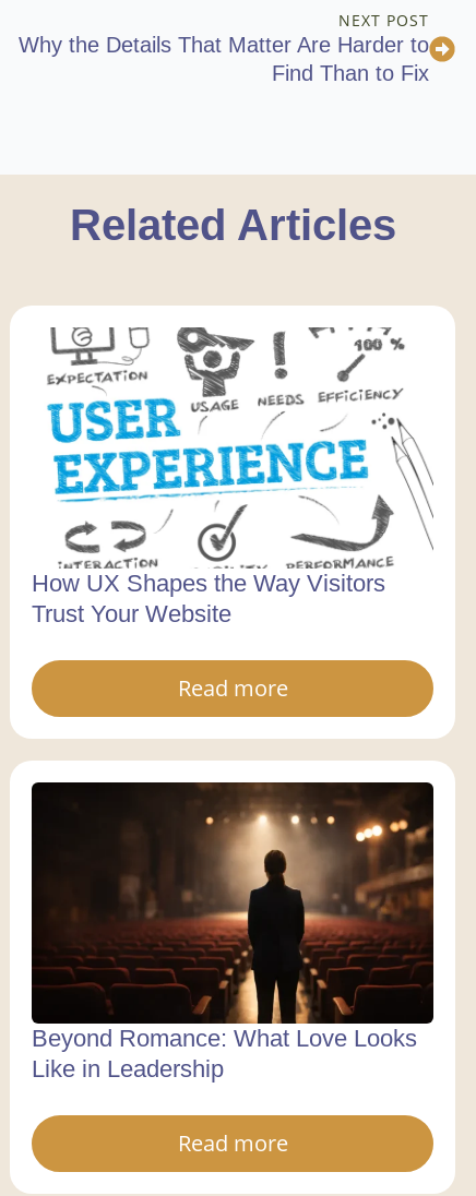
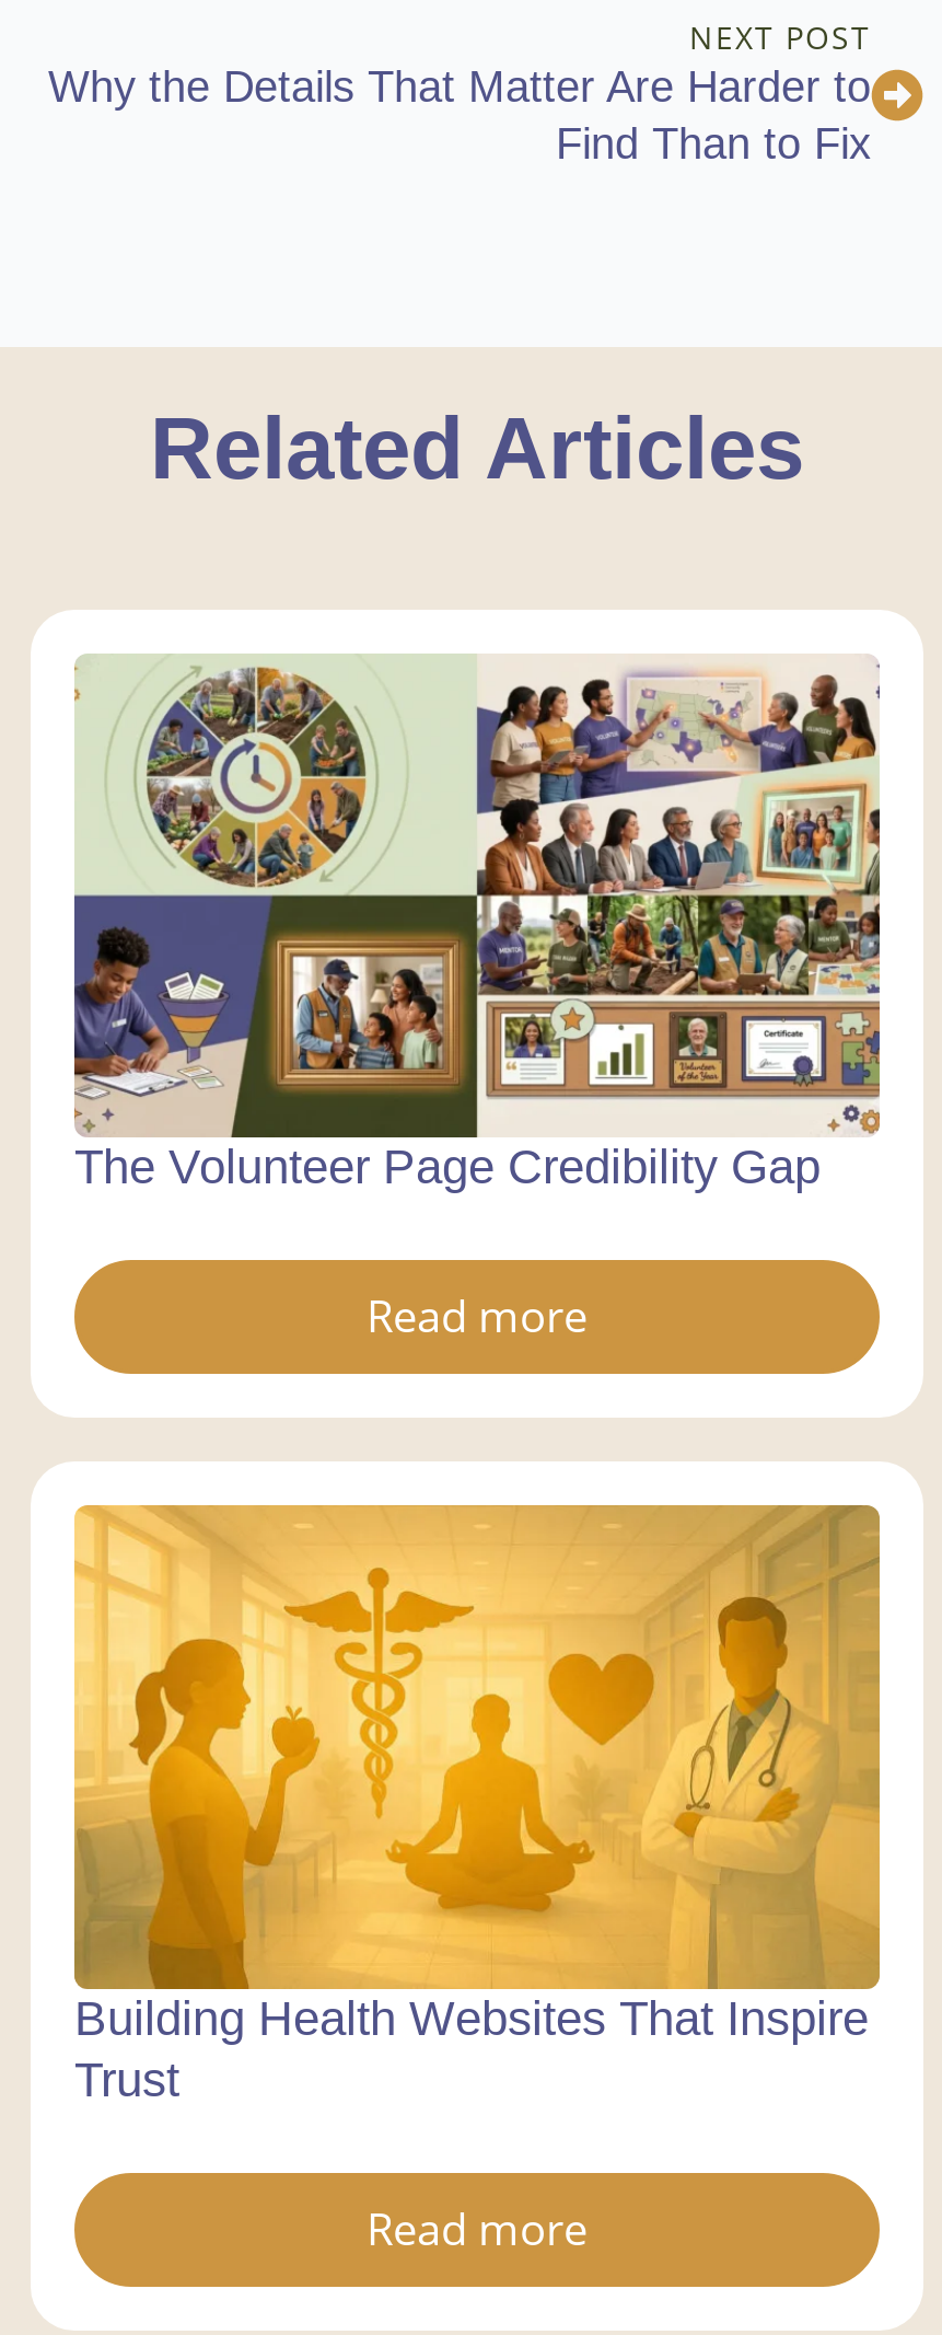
- [image]
- How UX Shapes the Way Visitors
- Trust Your Website
+ [image]
+ The Volunteer Page Credibility Gap

- [image]
- Beyond Romance: What Love Looks
- Like in Leadership
+ [image]
+ Building Health Websites That Inspire
+ Trust
